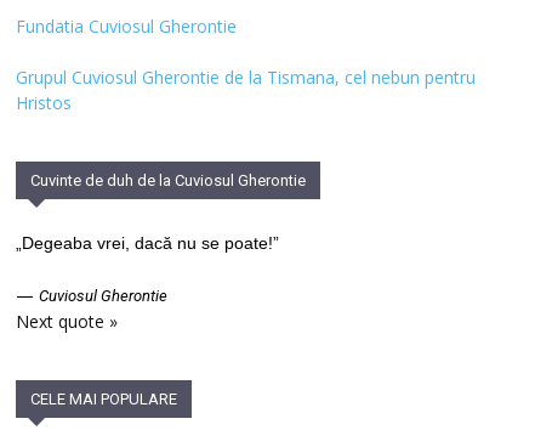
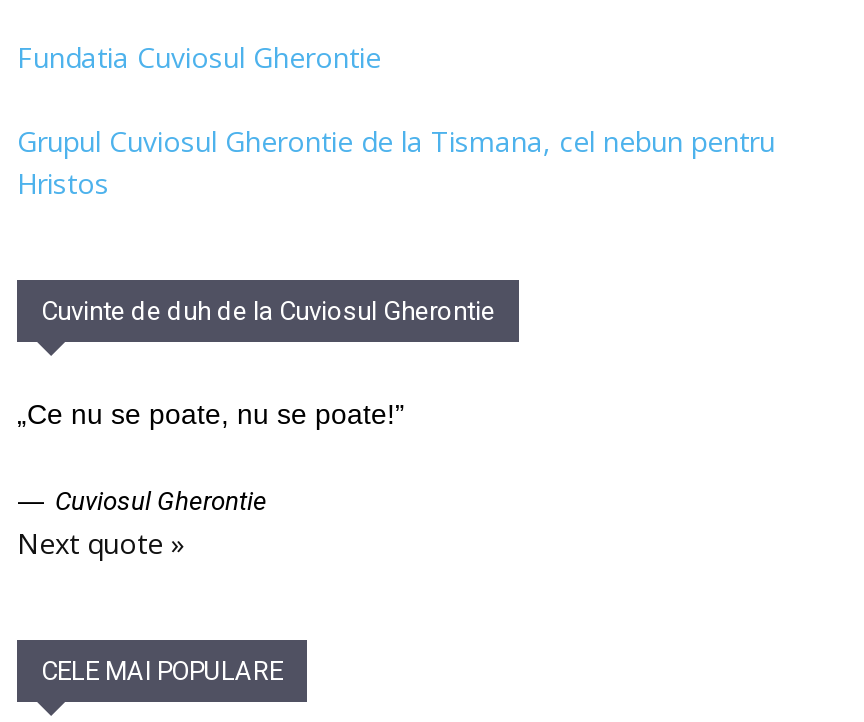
- „Degeaba vrei, dacă nu se poate!”
+ „Ce nu se poate, nu se poate!”
